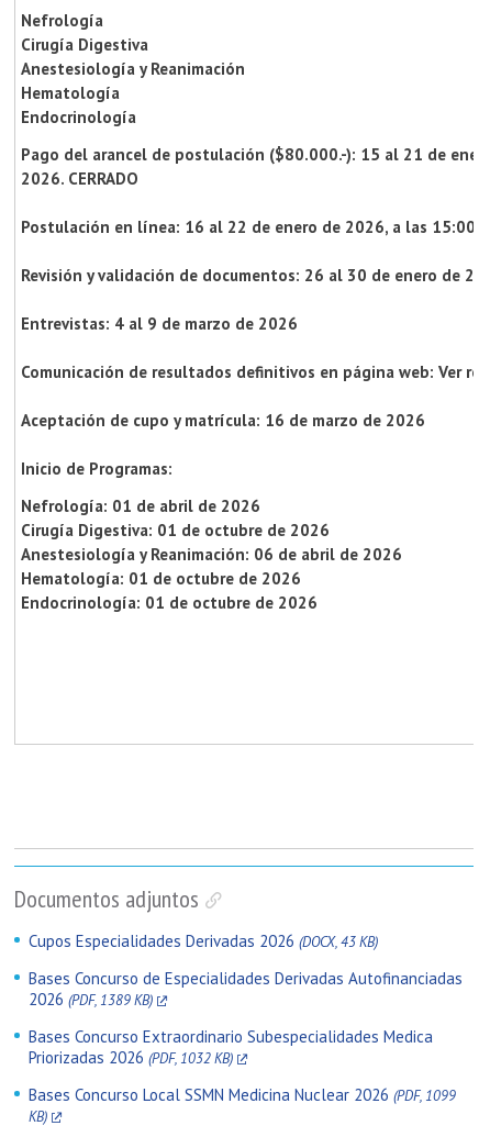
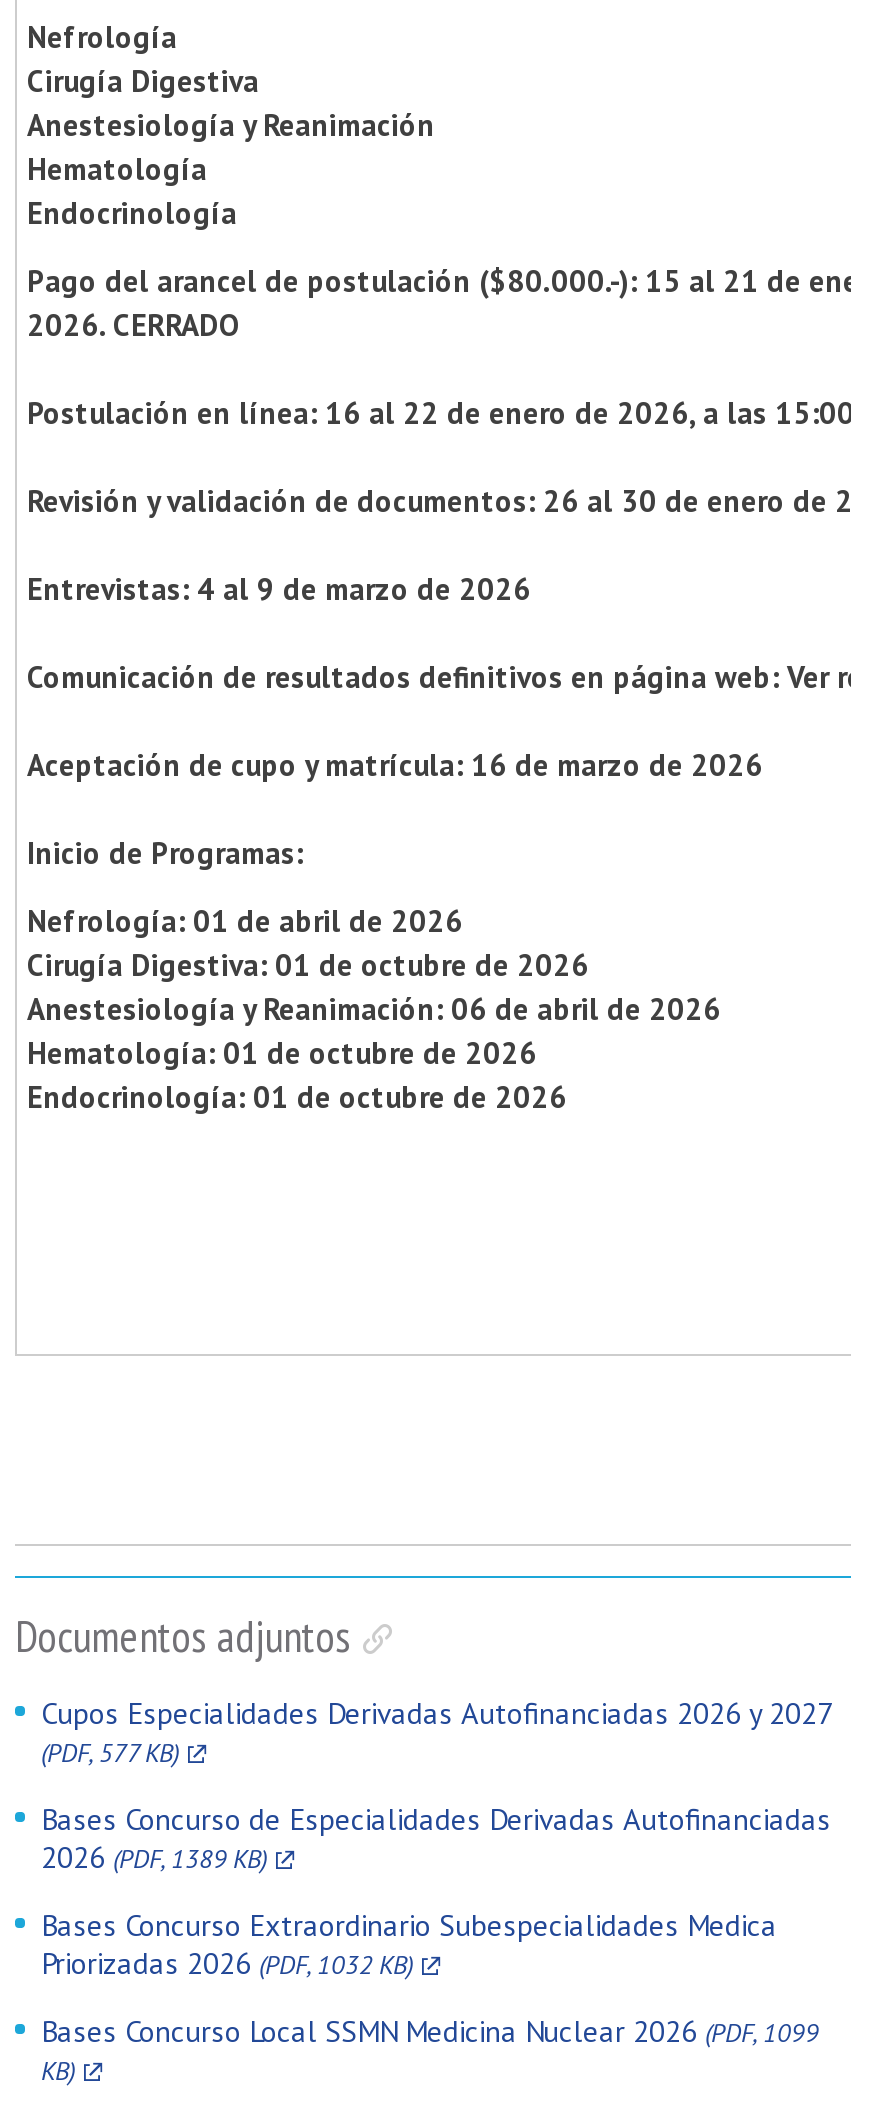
- Cupos Especialidades Derivadas 2026 (DOCX, 43 KB)
+ Cupos Especialidades Derivadas Autofinanciadas 2026 y 2027
+ (PDF, 577 KB)
